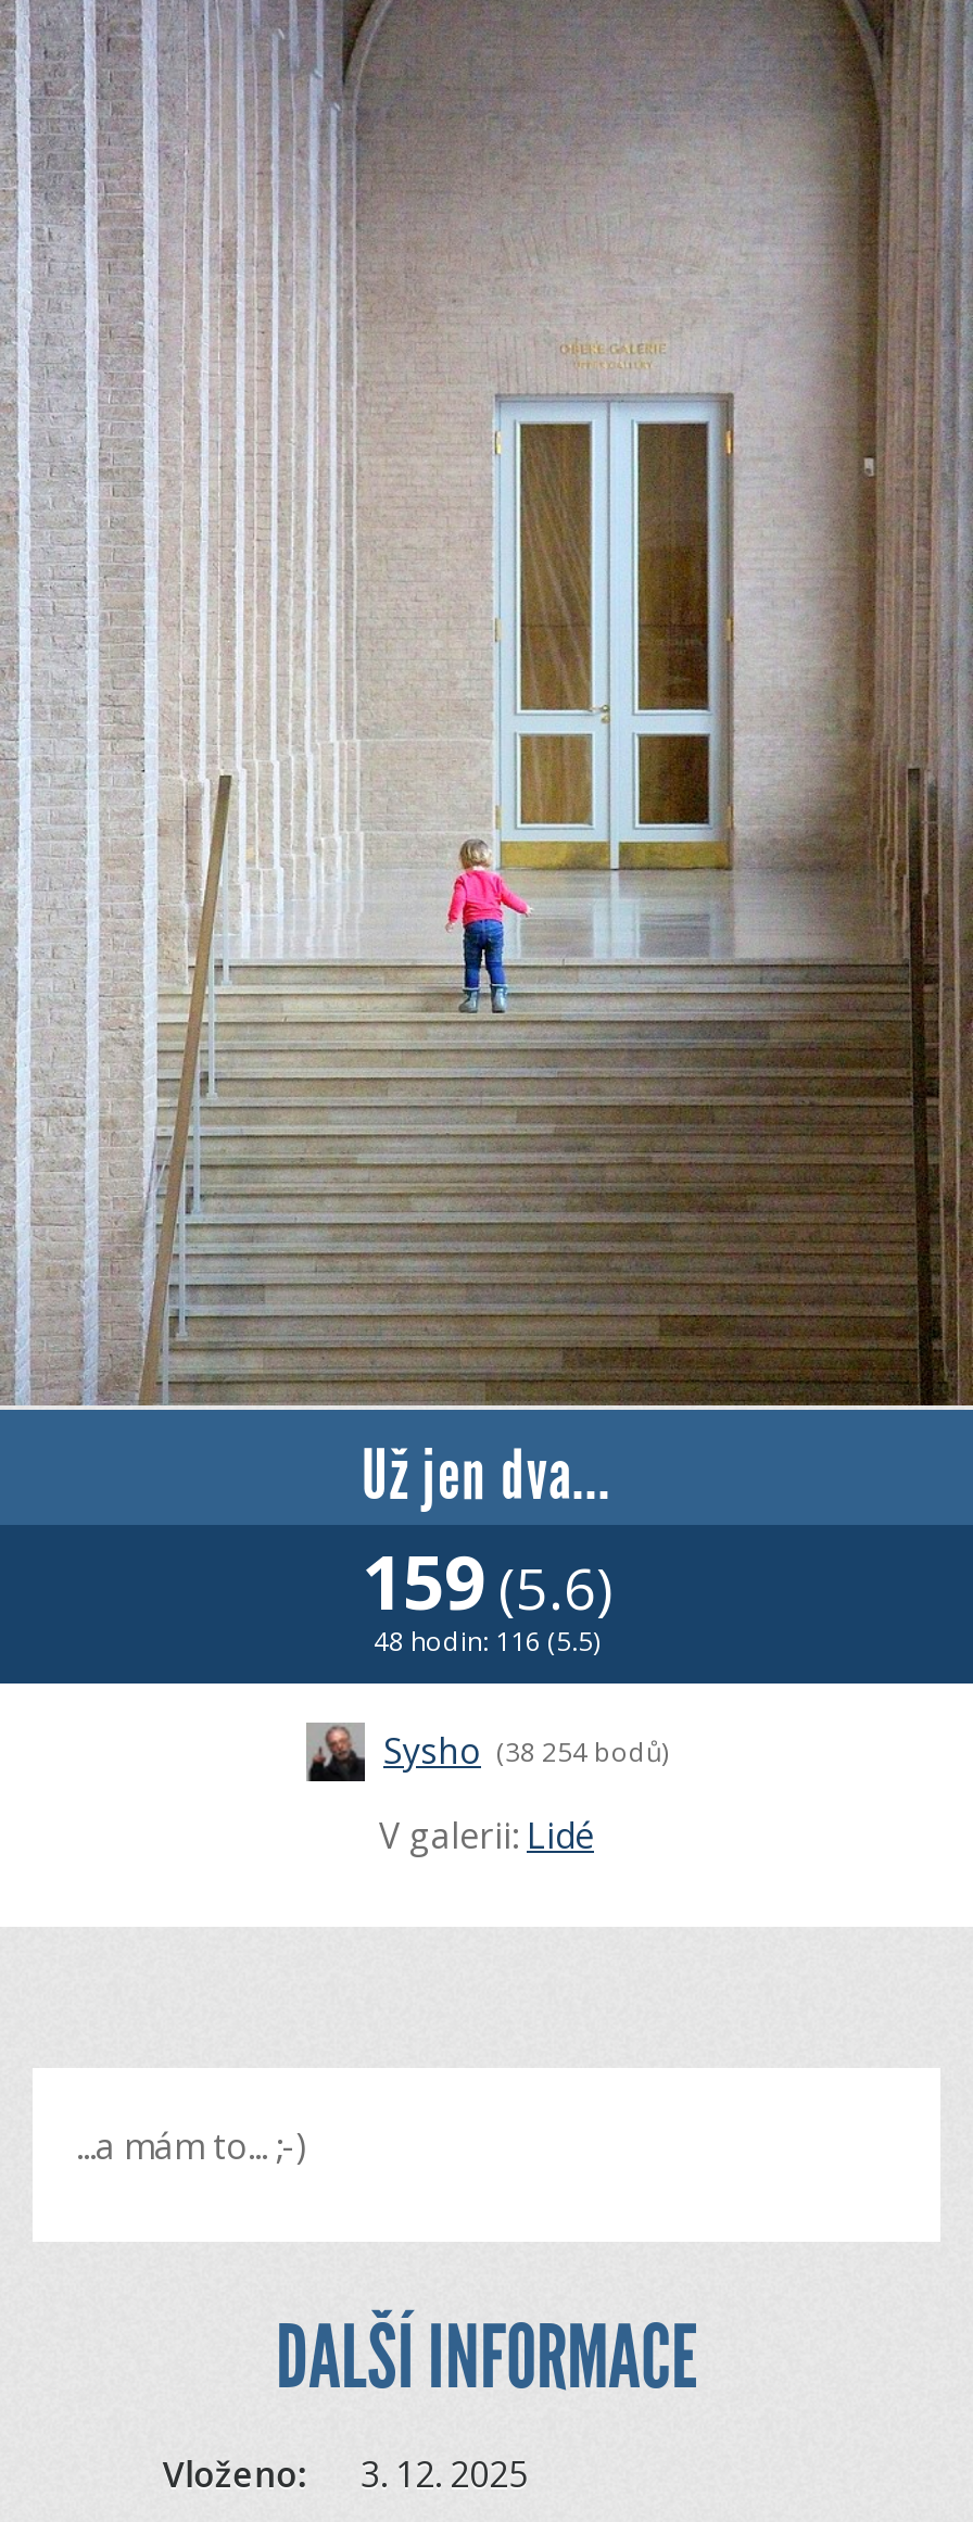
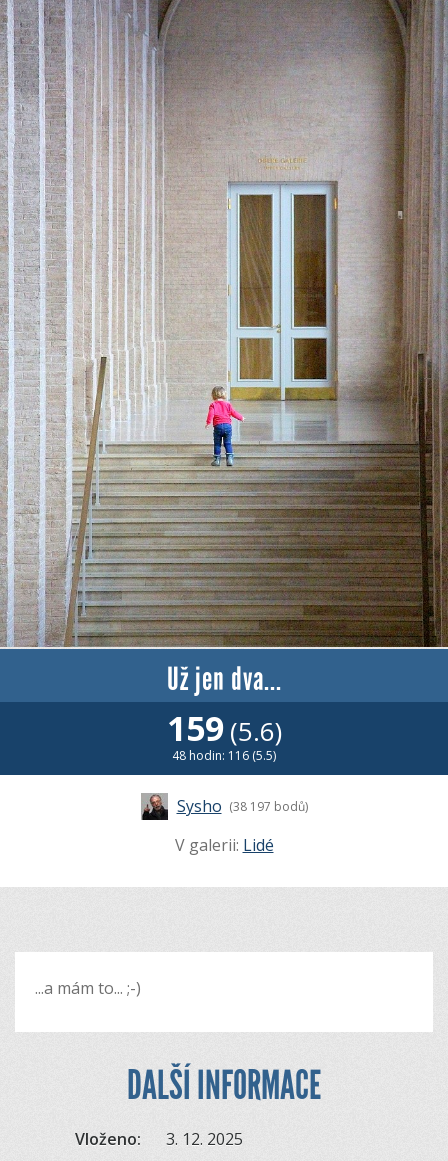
- Sysho (38 254 bodů)
+ Sysho (38 197 bodů)
